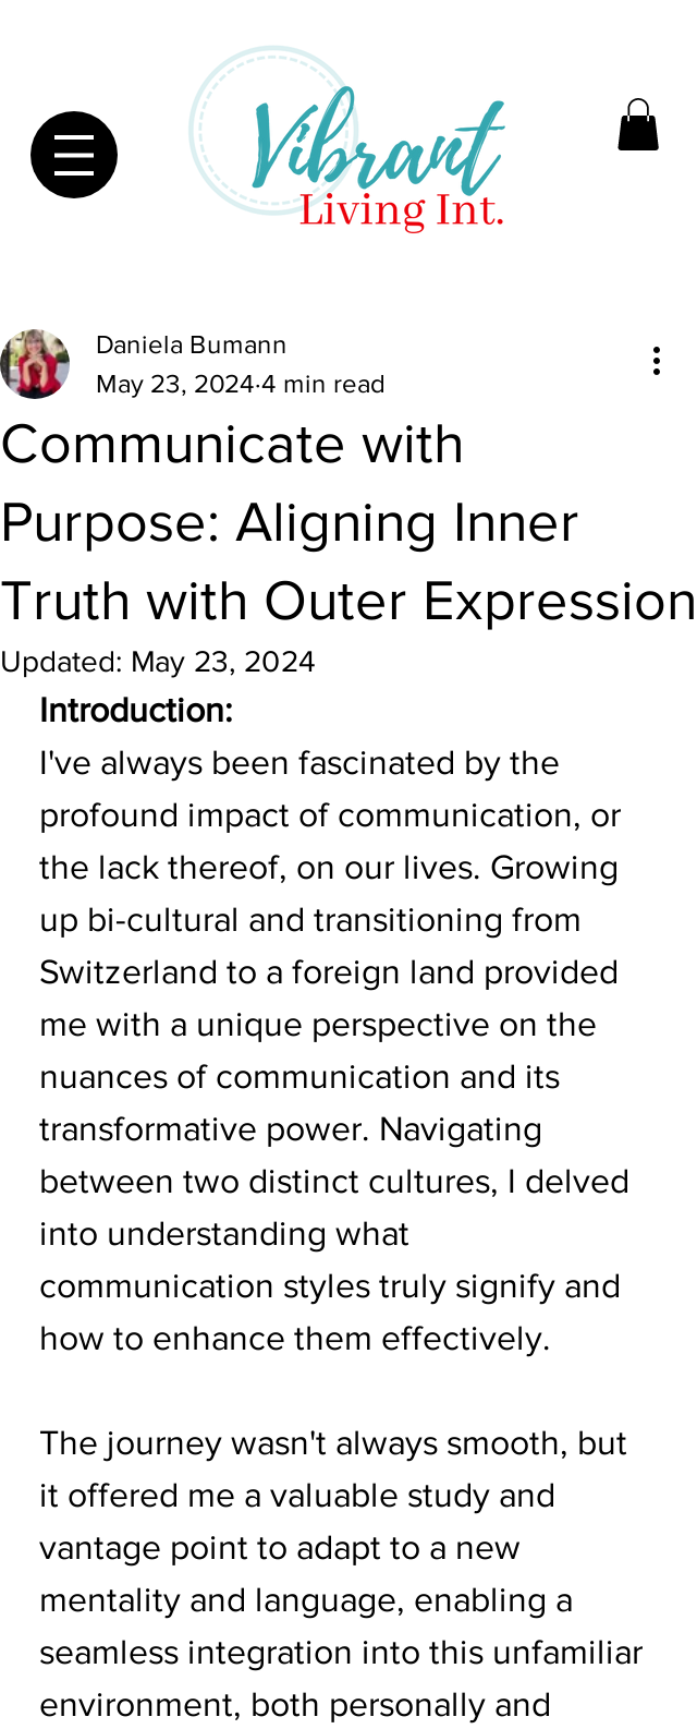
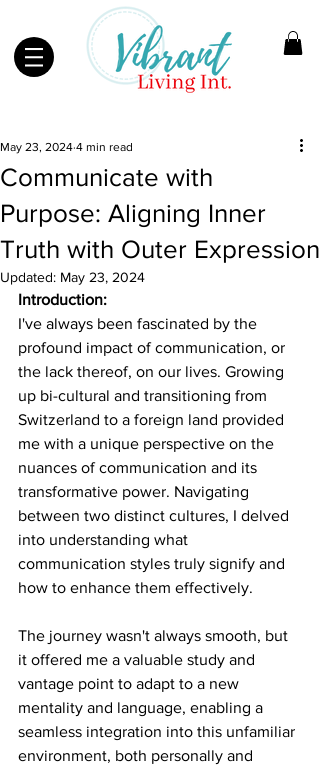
- Daniela Bumann
